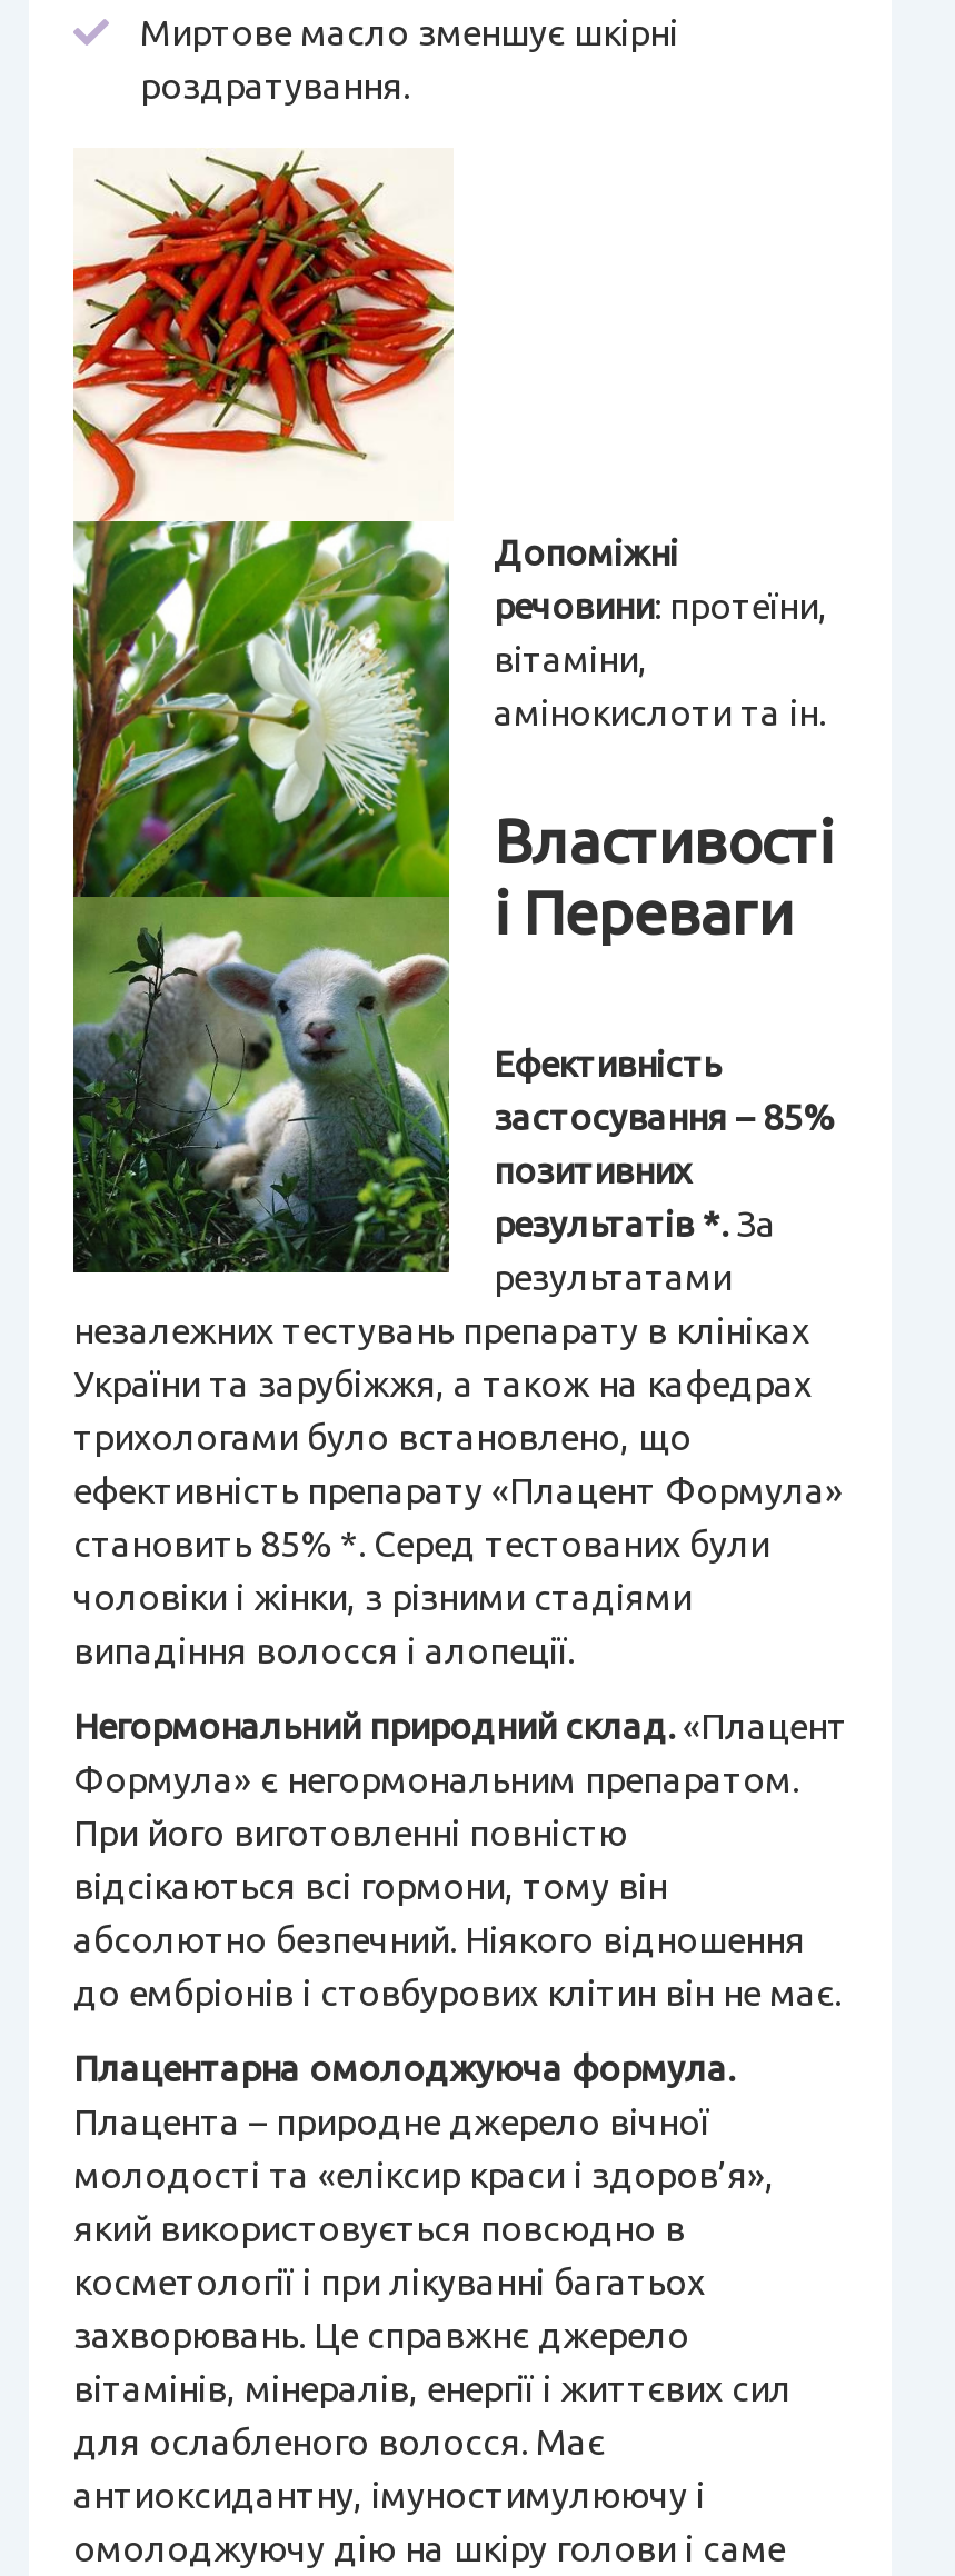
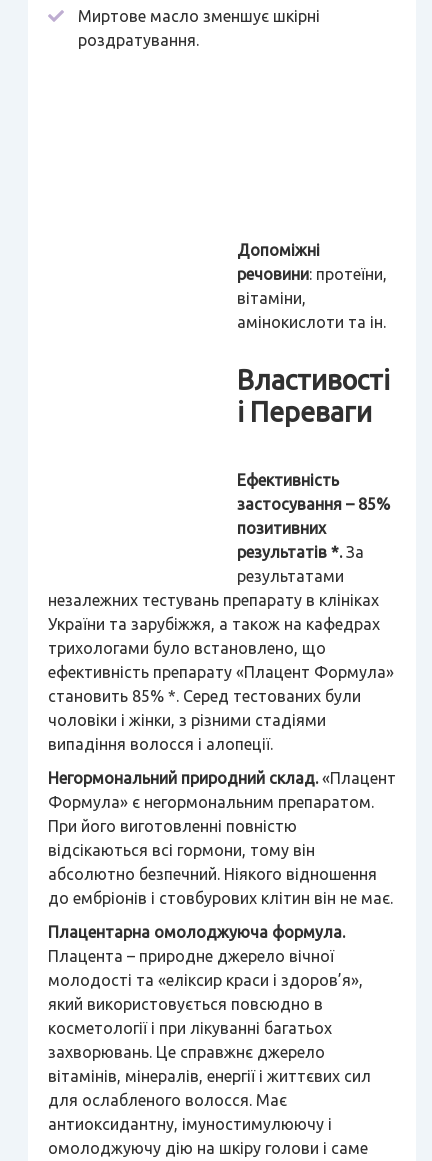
- [image]
